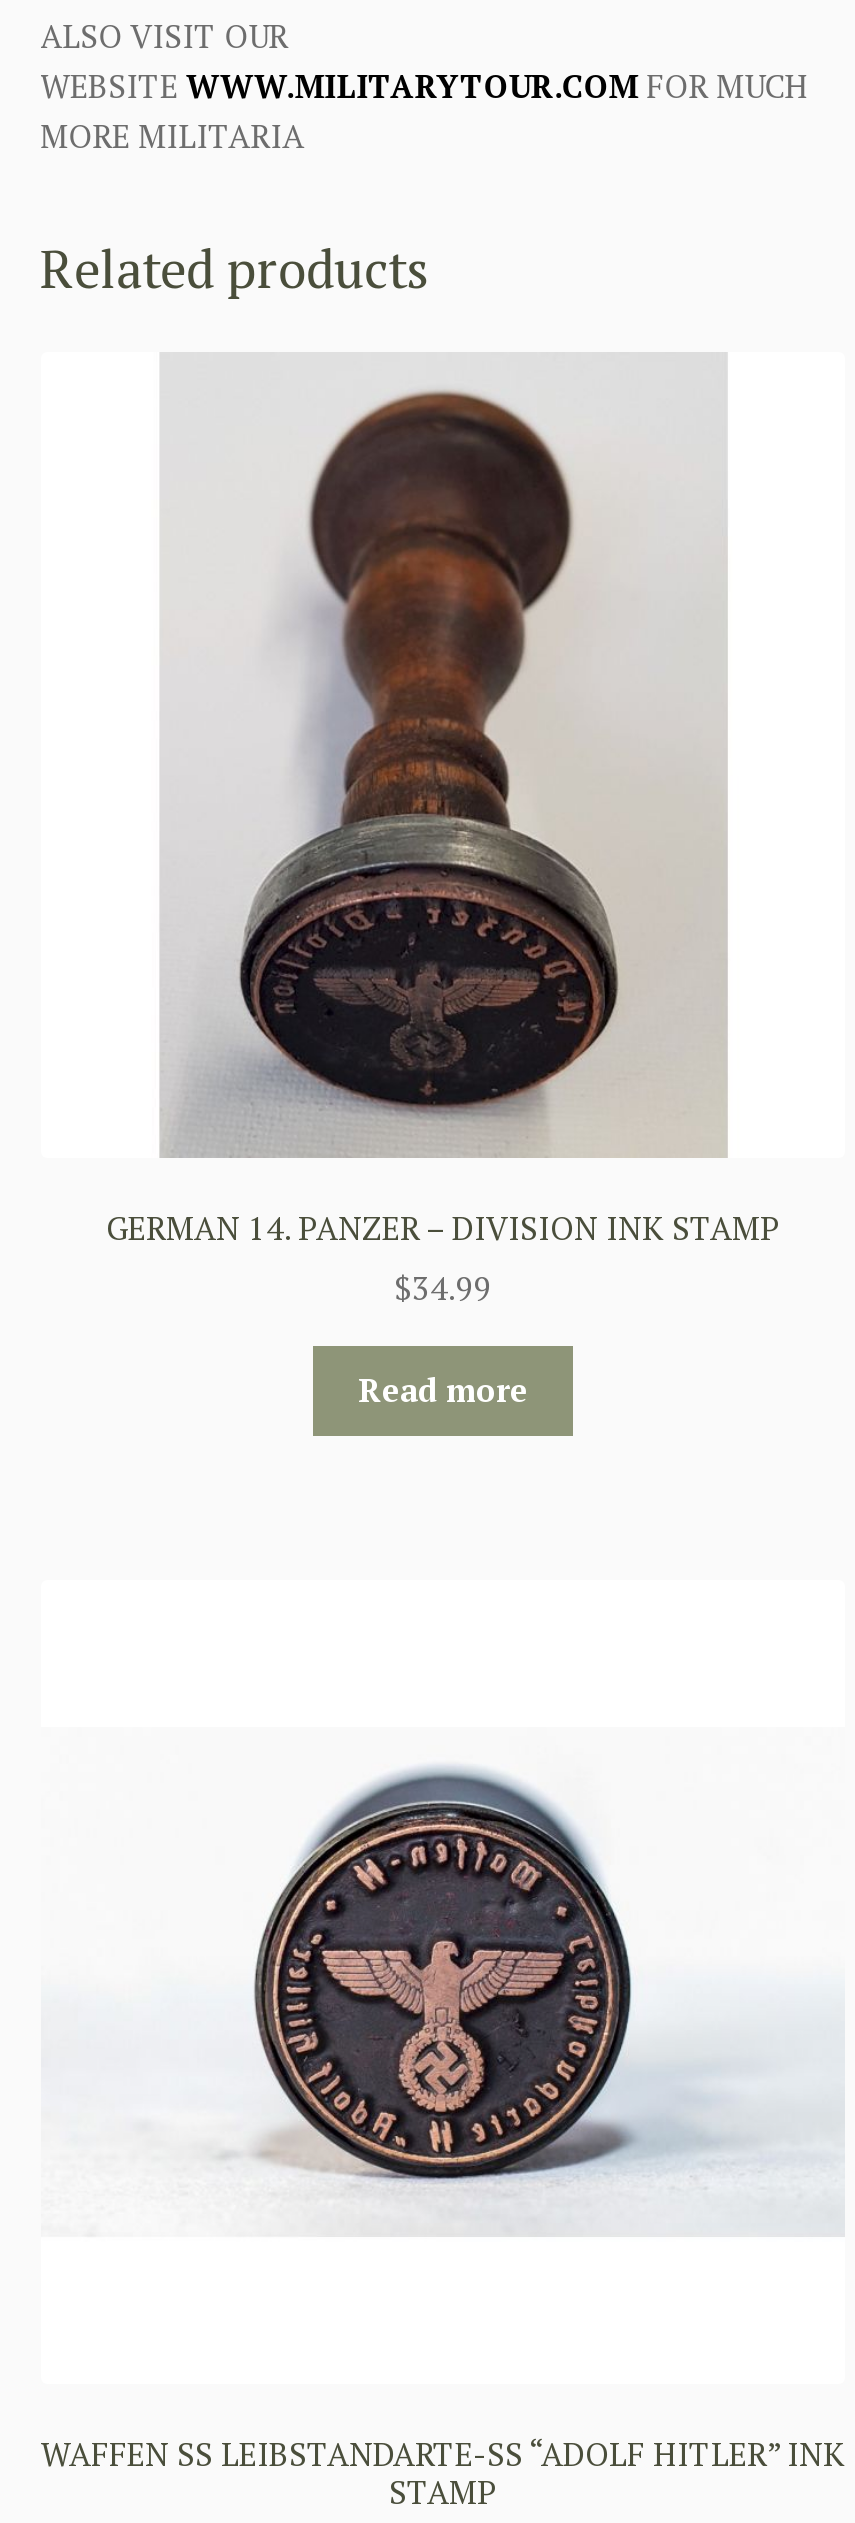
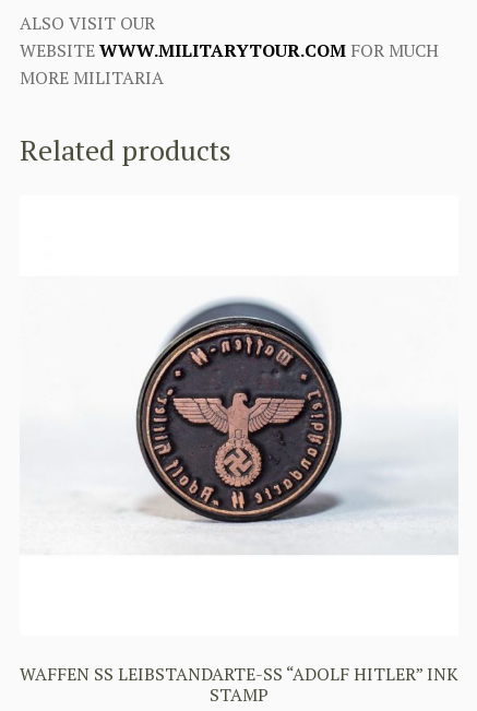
- [image]
- GERMAN 14. PANZER – DIVISION INK STAMP
- $34.99
- Read more
